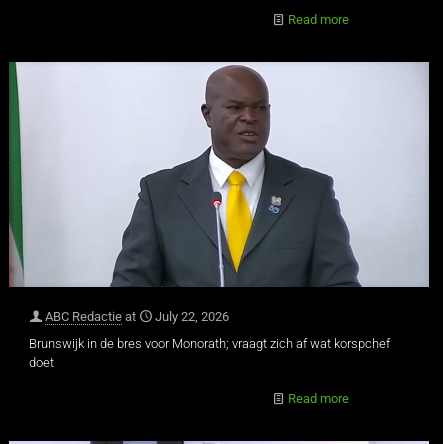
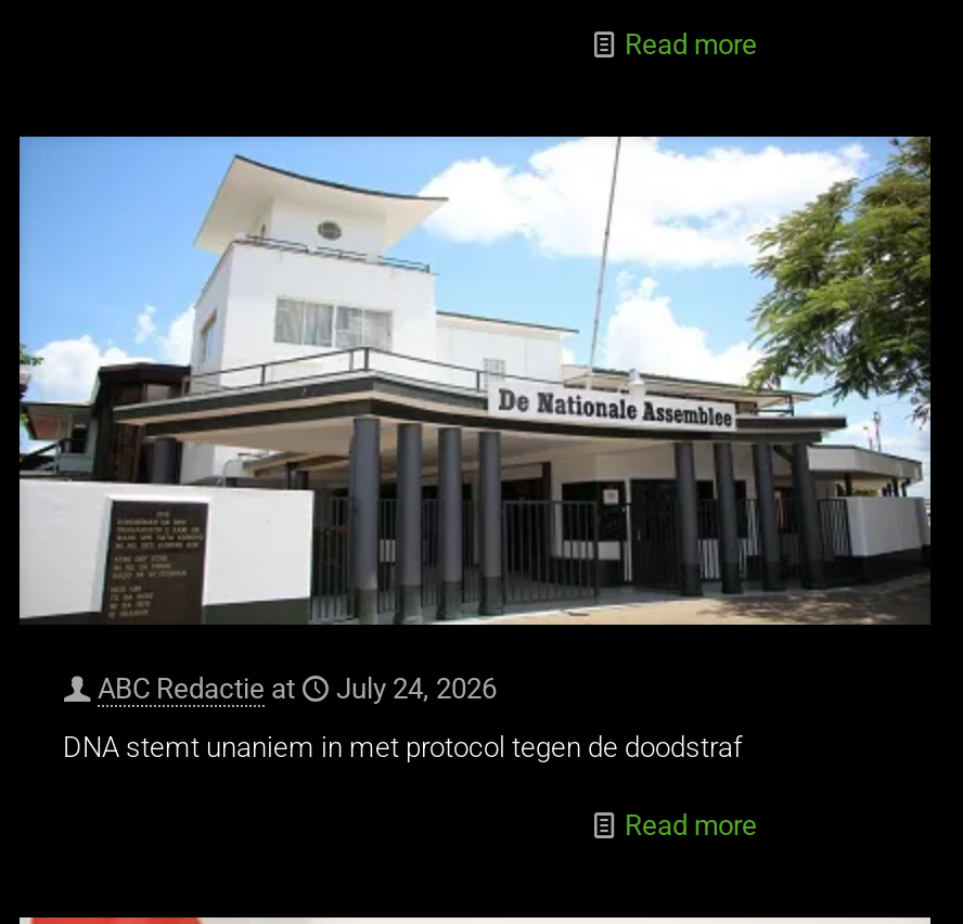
- [image]
- ABC Redactie at July 22, 2026
+ [image]
+ ABC Redactie at July 24, 2026

- Brunswijk in de bres voor Monorath; vraagt zich af wat korspchef
- doet
+ DNA stemt unaniem in met protocol tegen de doodstraf
